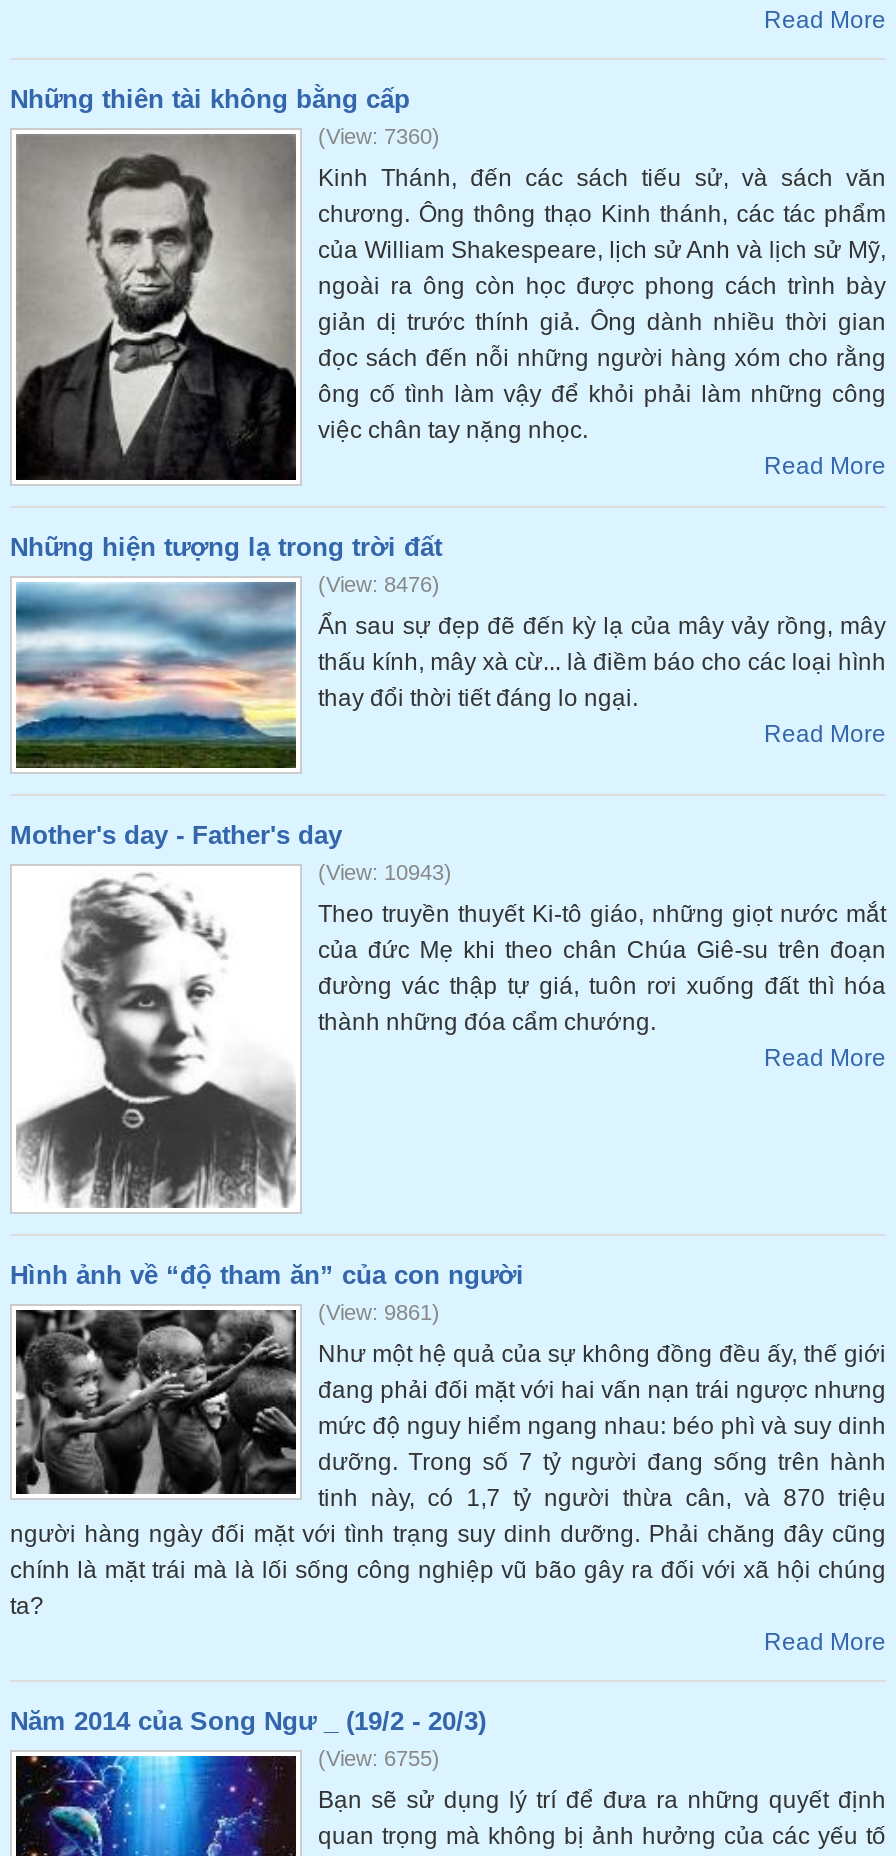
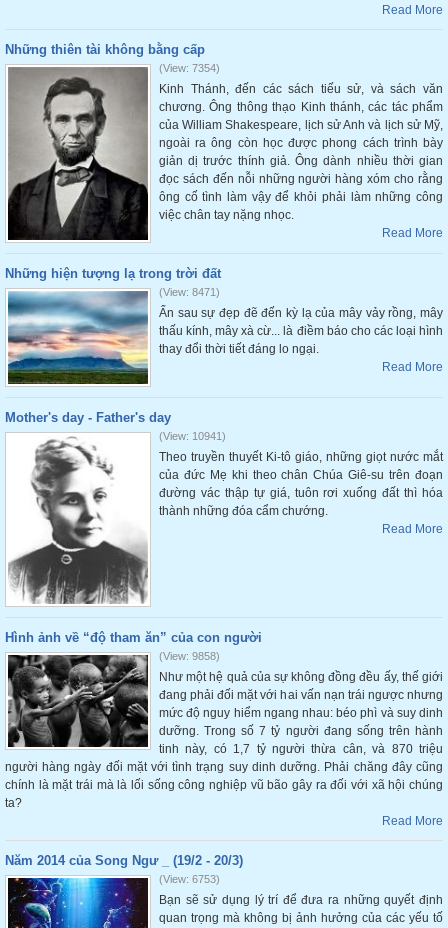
- (View: 7360)
+ (View: 7354)

- (View: 8476)
+ (View: 8471)

- (View: 10943)
+ (View: 10941)

- (View: 9861)
+ (View: 9858)

- (View: 6755)
+ (View: 6753)
